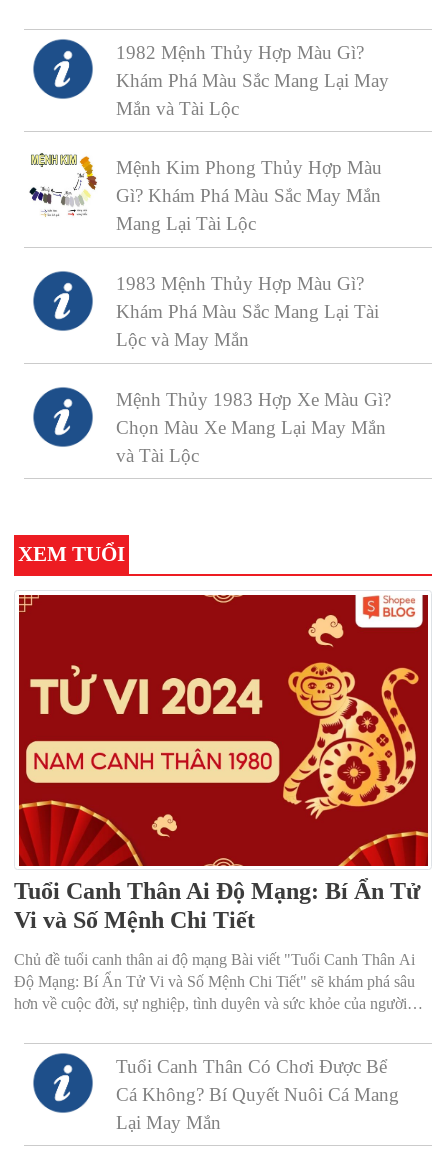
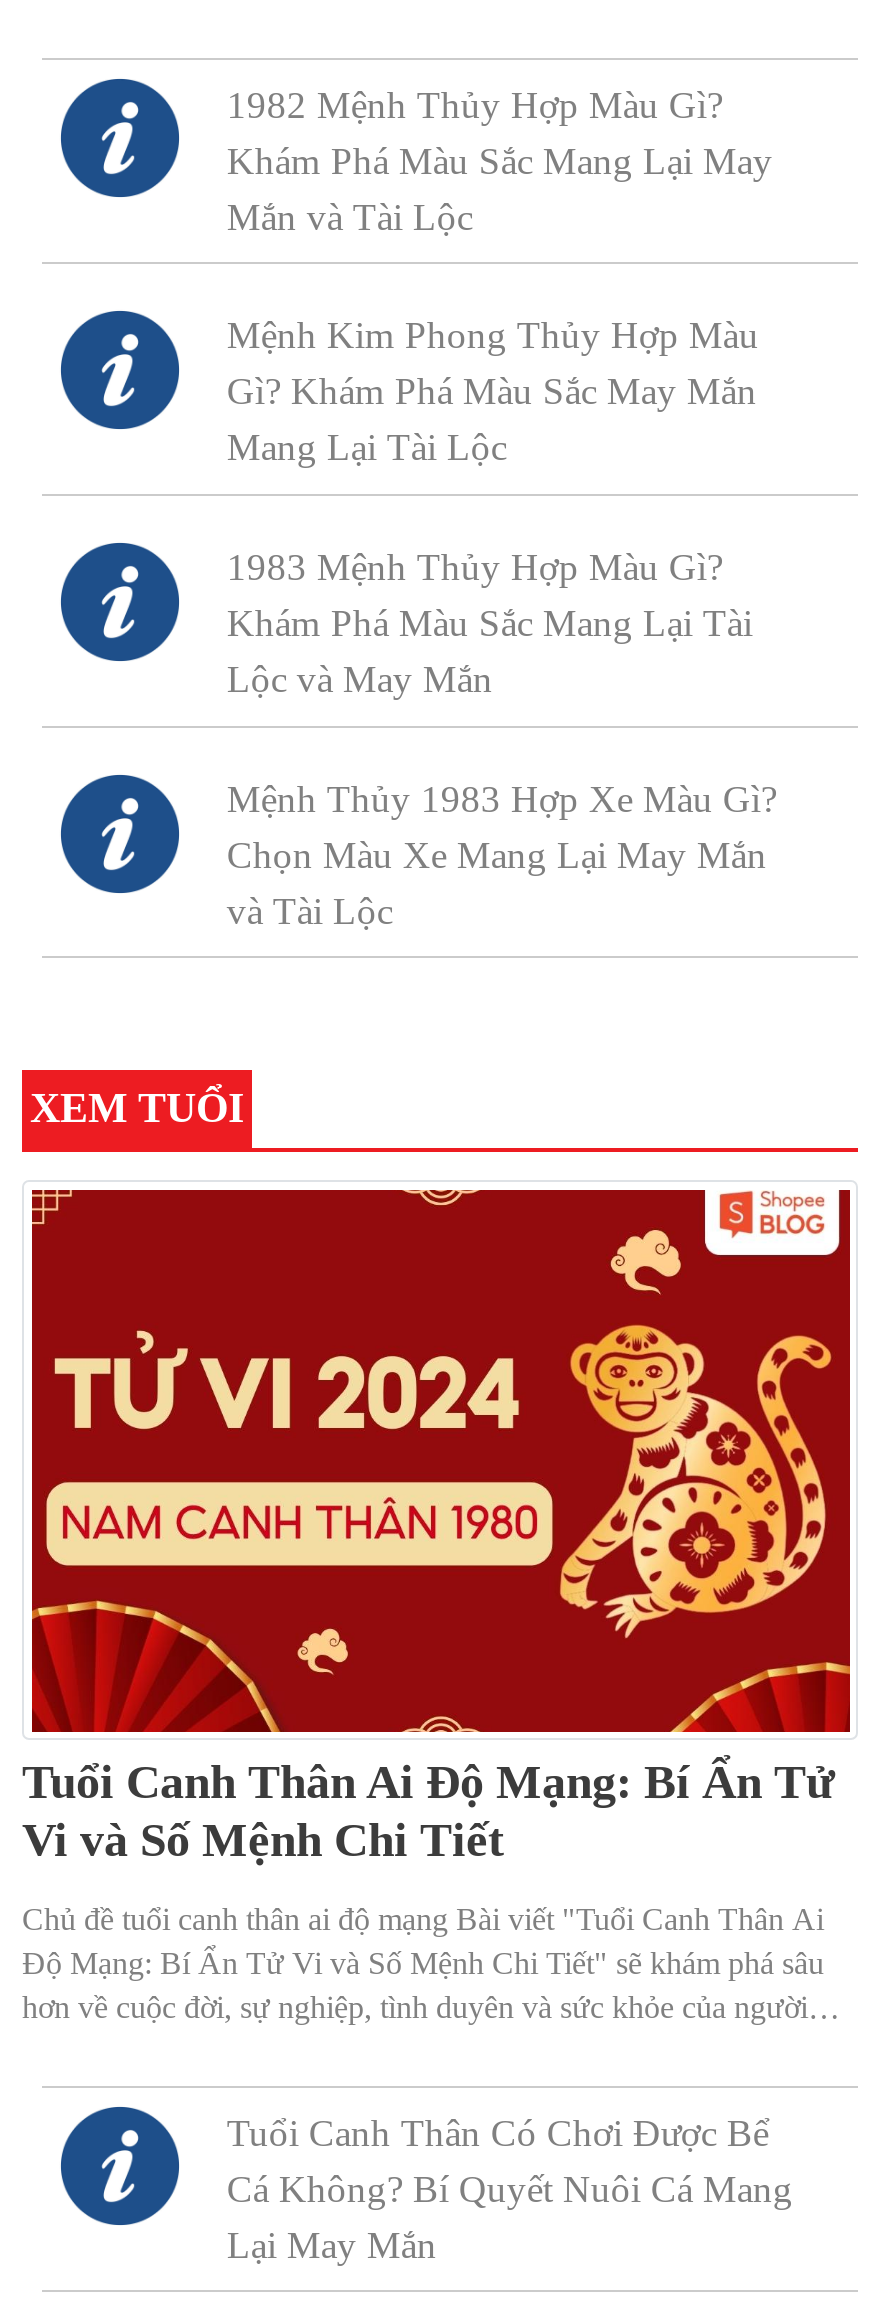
- [image]
+ [image]
